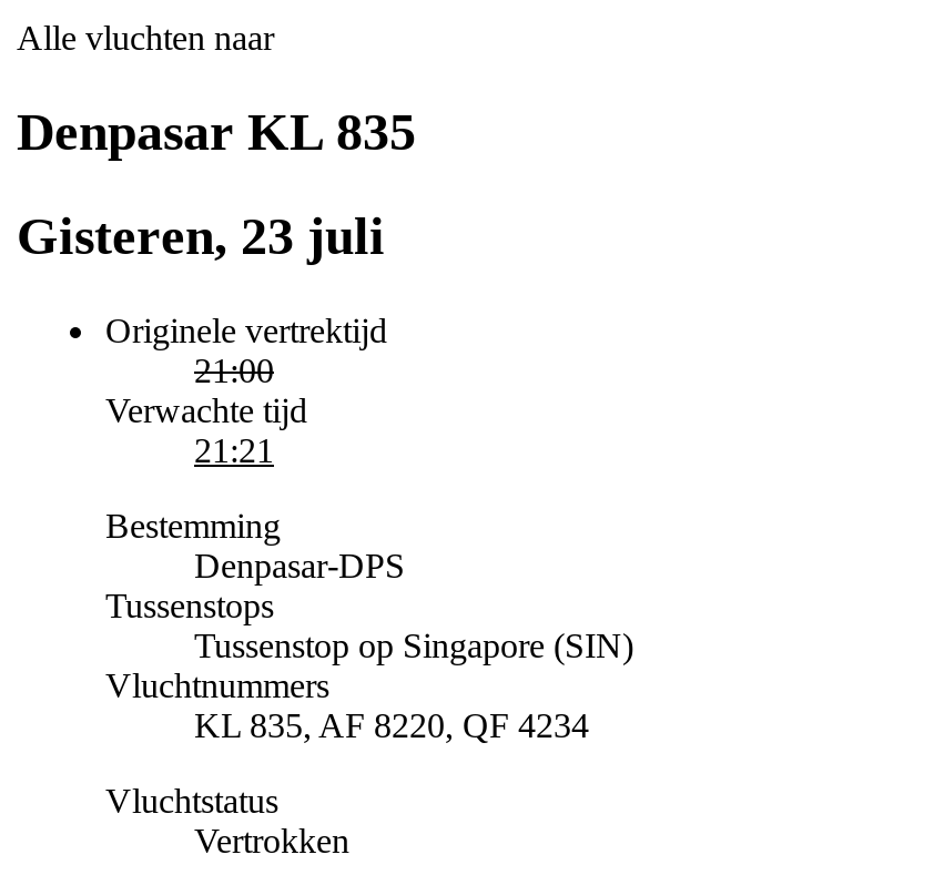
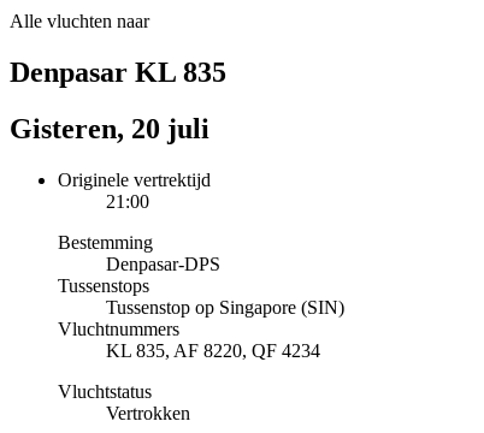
- Gisteren, 23 juli
+ Gisteren, 20 juli

- Verwachte tijd
- 21:21
